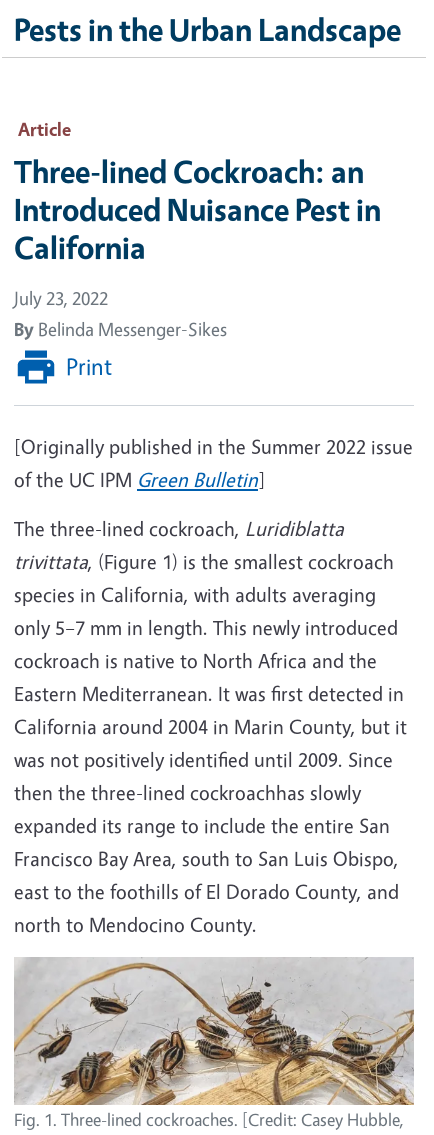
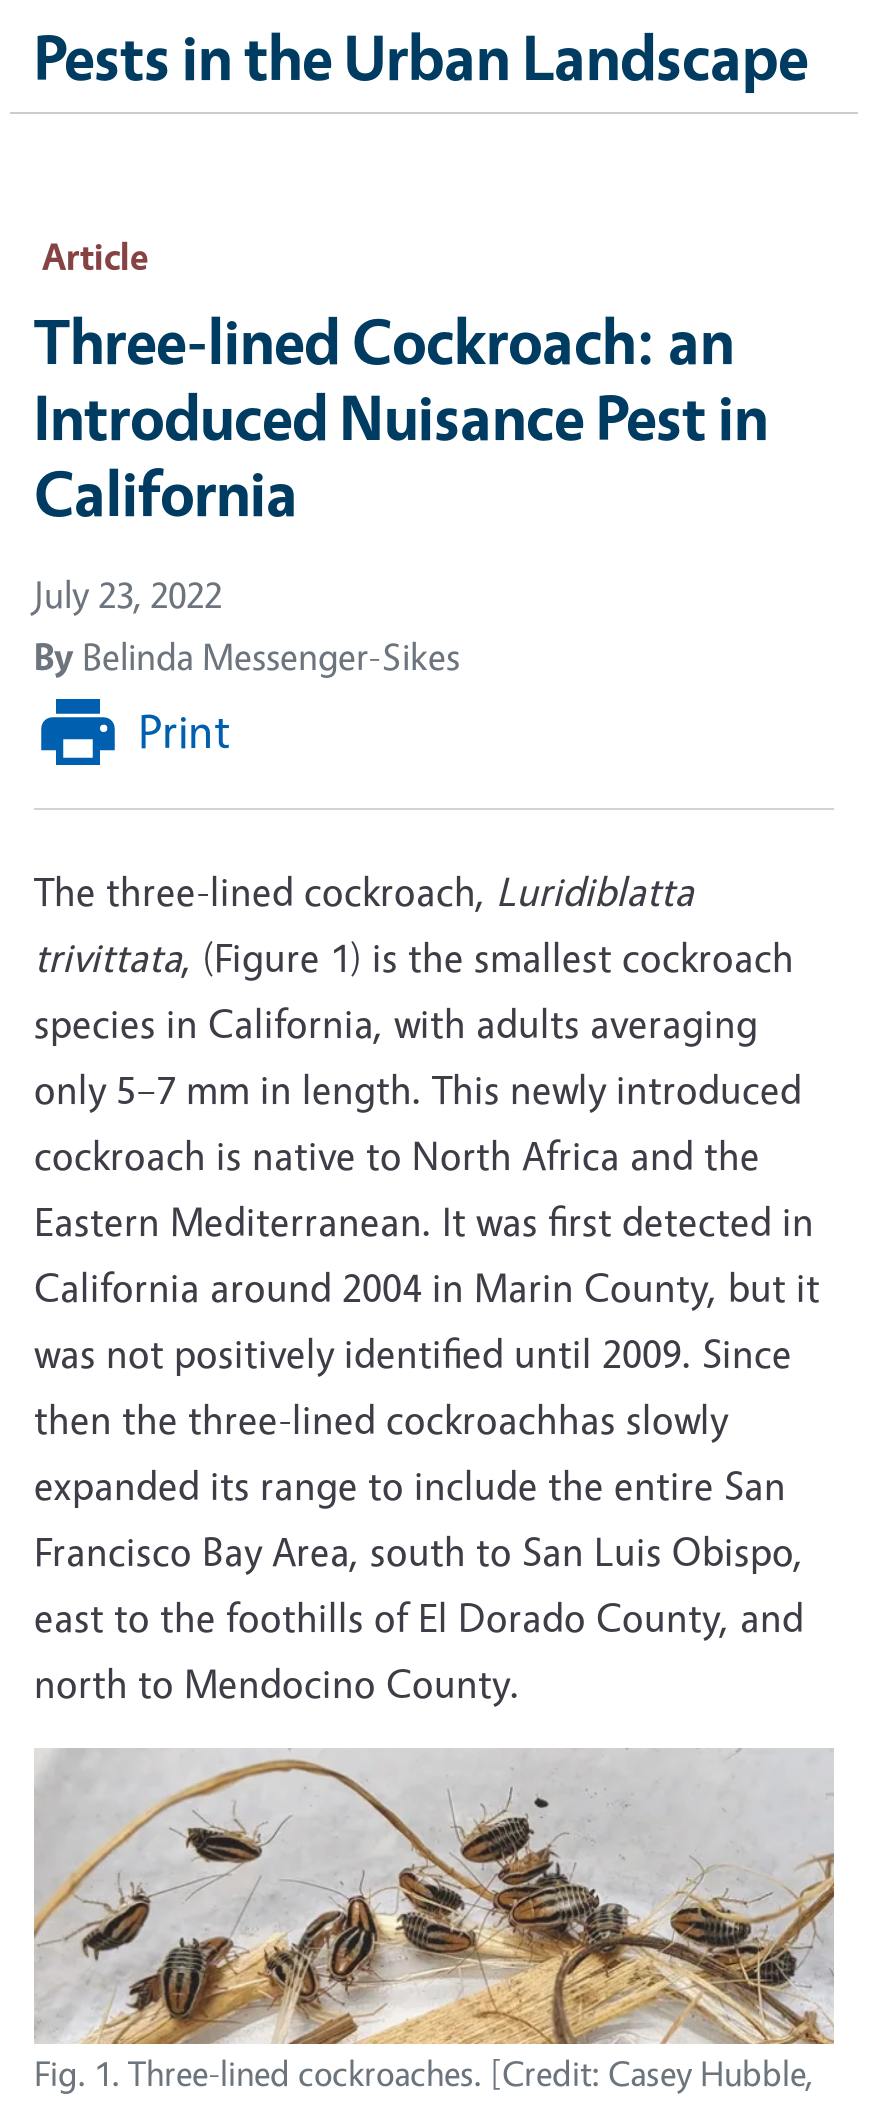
- [Originally published in the Summer 2022 issue
- of the UC IPM Green Bulletin]
